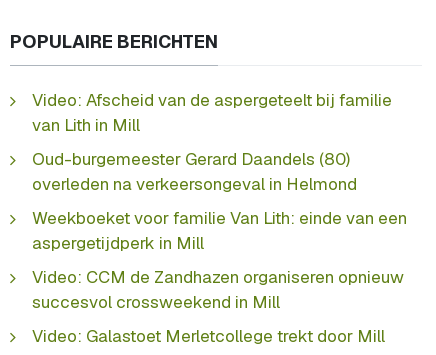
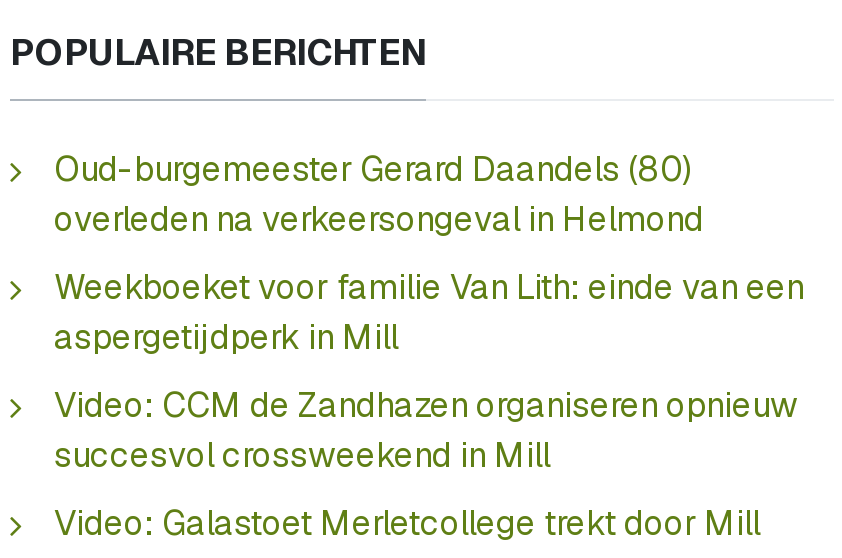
- Video: Afscheid van de aspergeteelt bij familie
- van Lith in Mill
